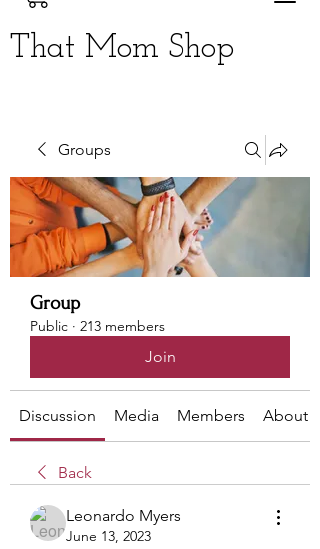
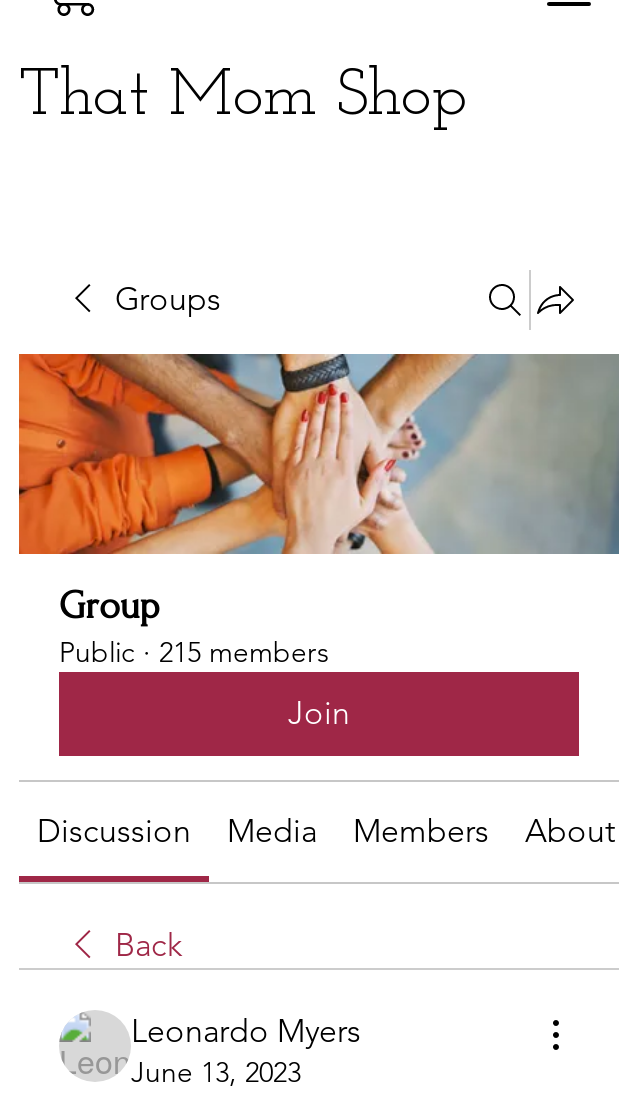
- Public · 213 members
+ Public · 215 members
